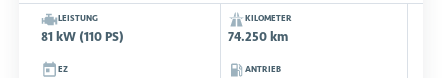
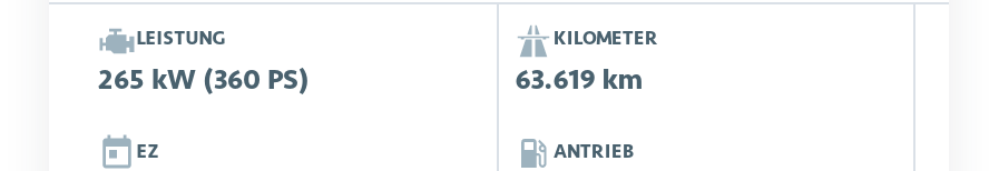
- 81 kW (110 PS)
+ 265 kW (360 PS)

- 74.250 km
+ 63.619 km
